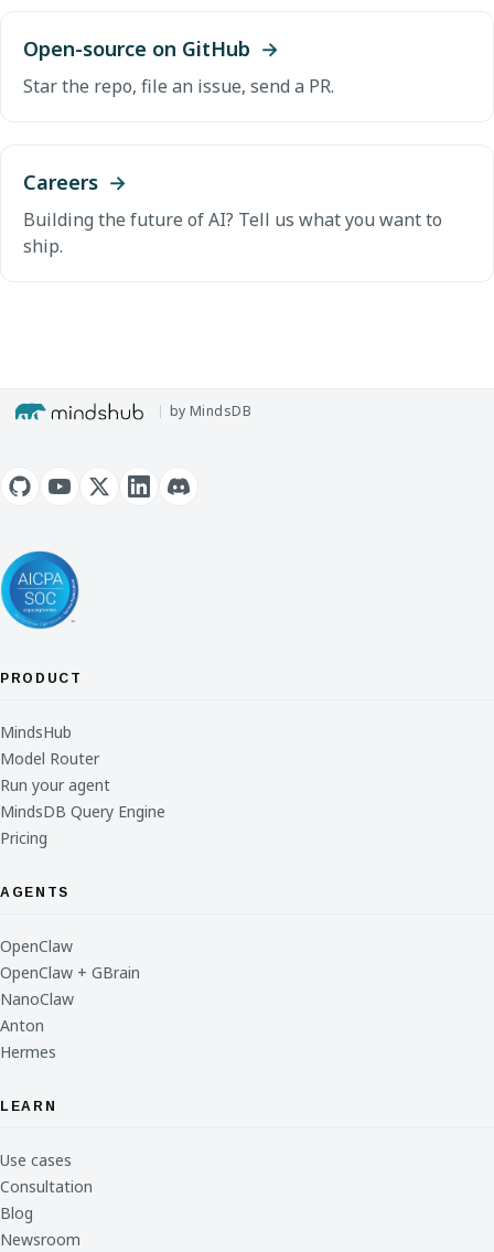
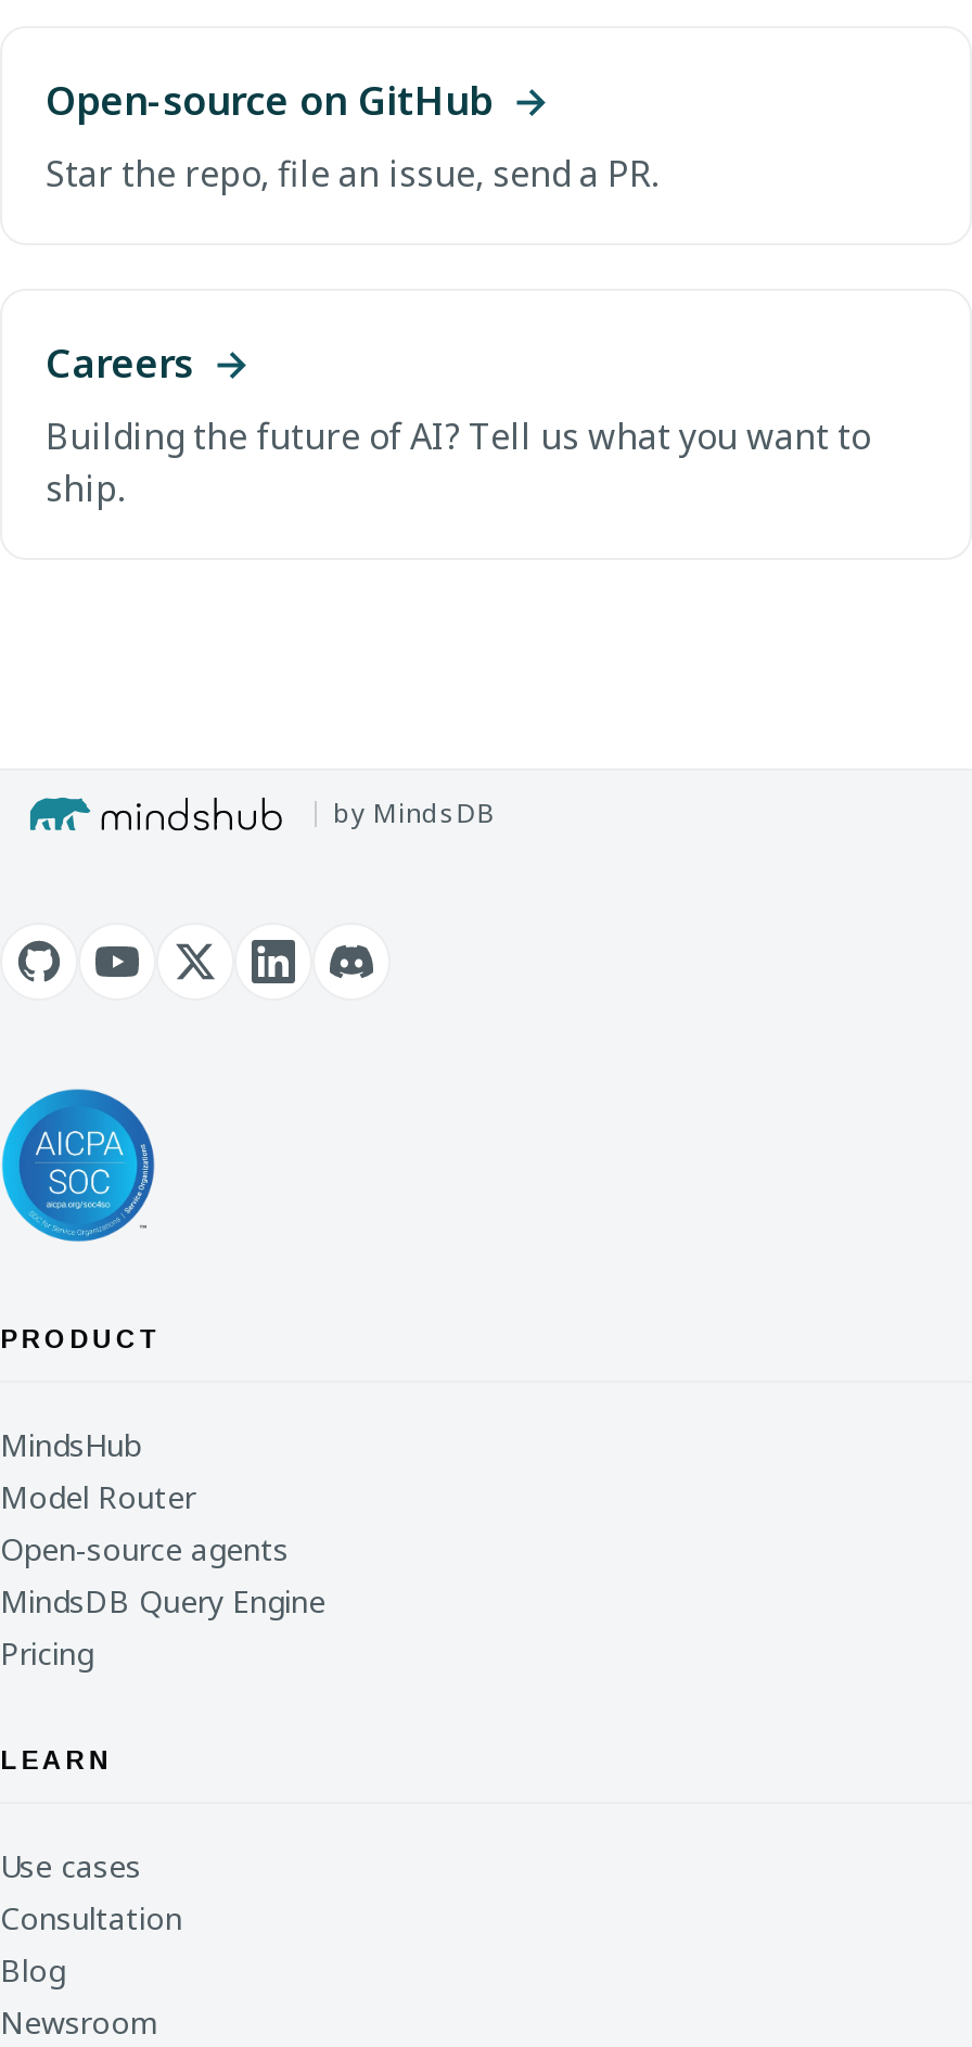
- Run your agent
+ Open-source agents

- AGENTS
- OpenClaw
- OpenClaw + GBrain
- NanoClaw
- Anton
- Hermes
